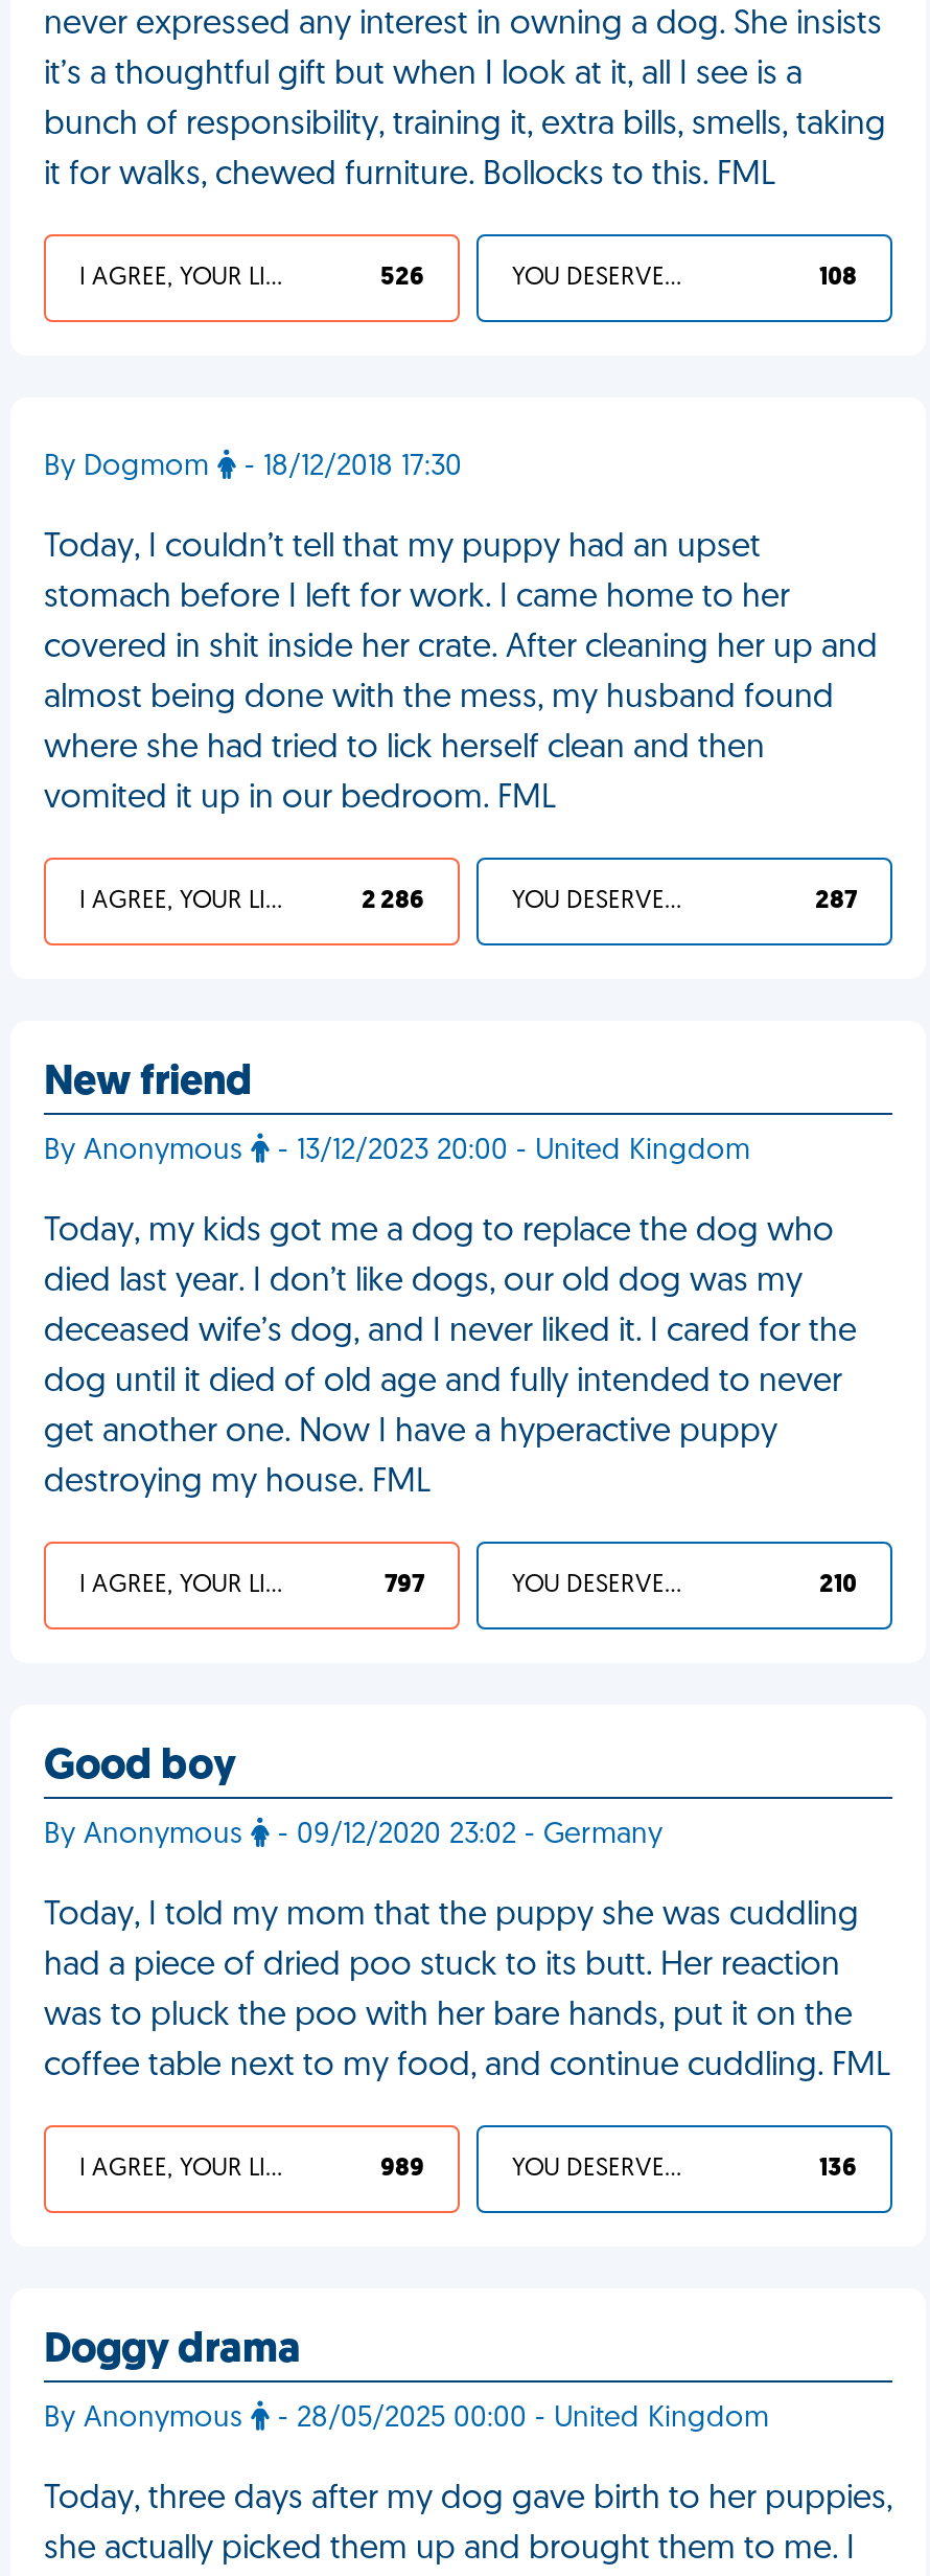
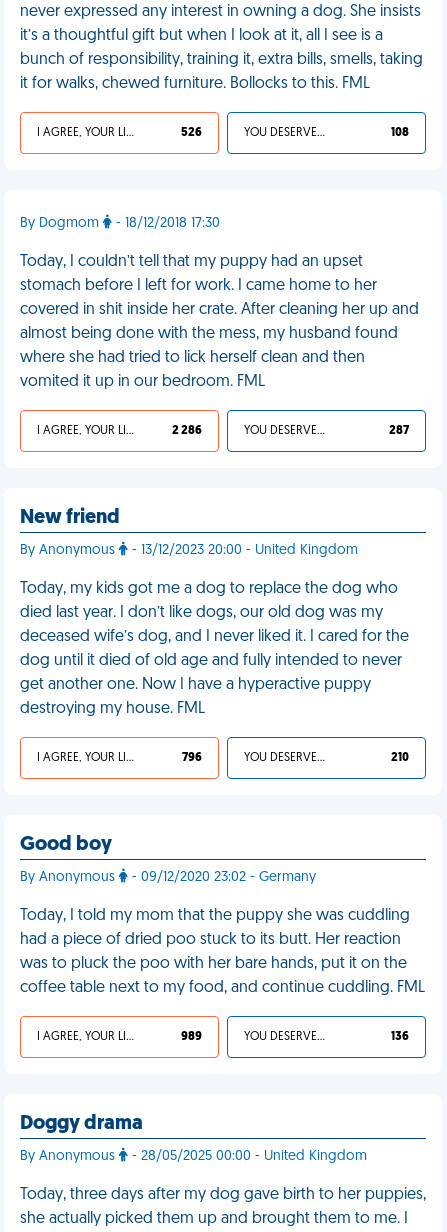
- 797
+ 796
